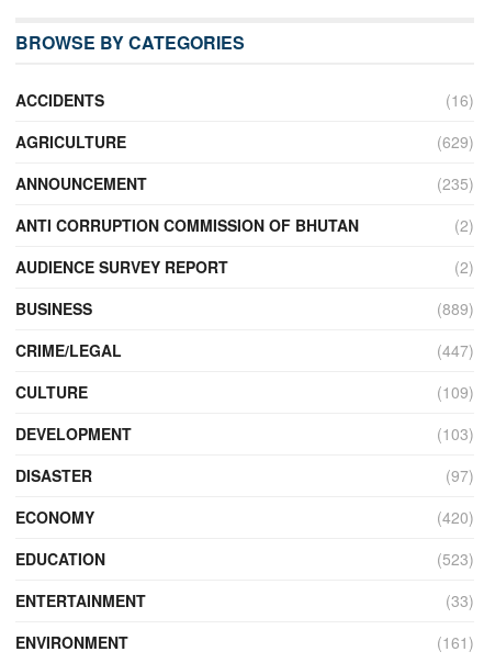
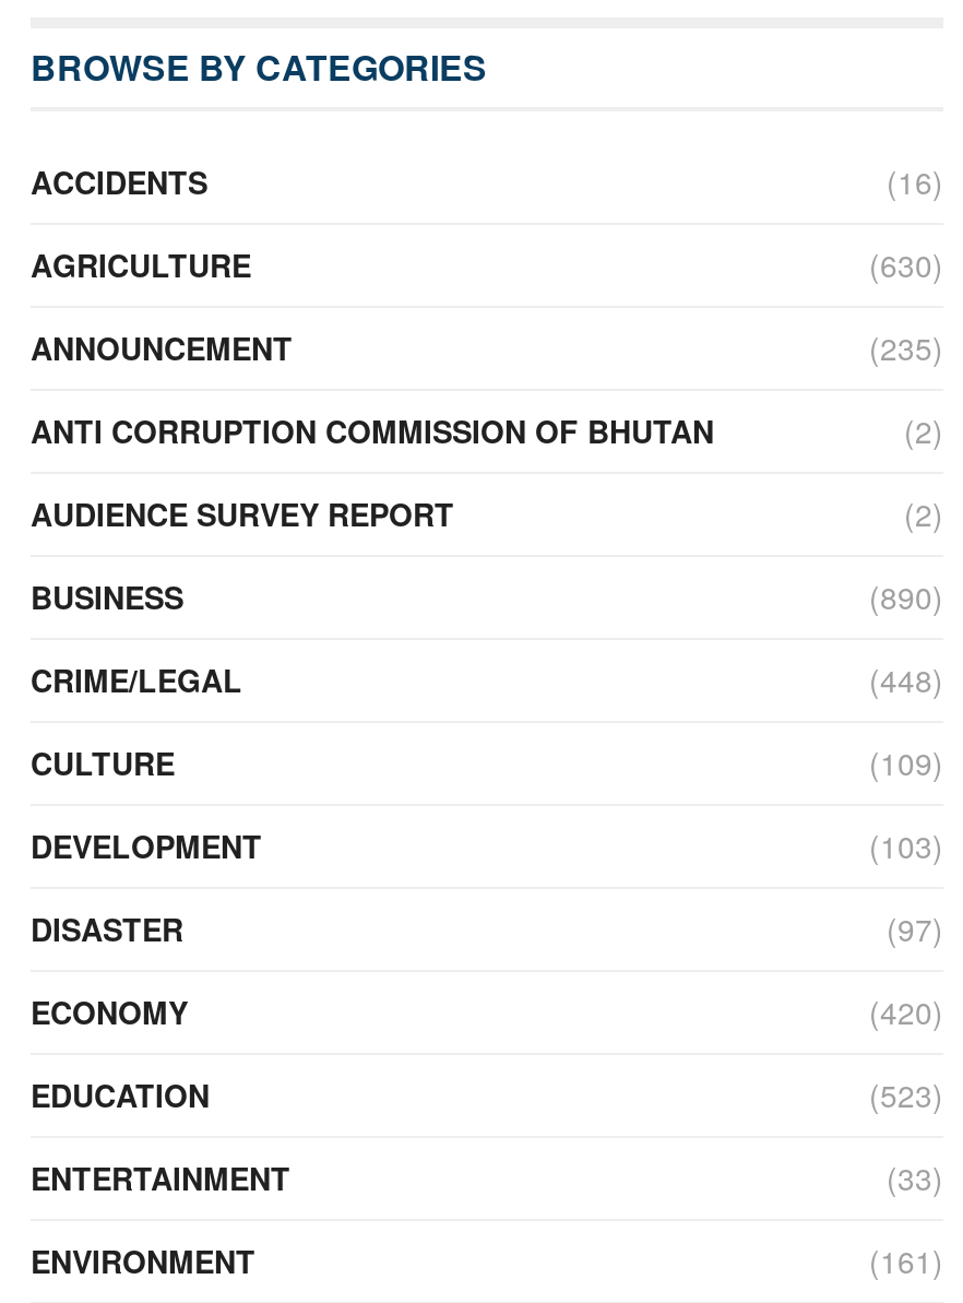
- (629)
+ (630)

- (889)
+ (890)

- (447)
+ (448)
